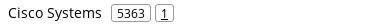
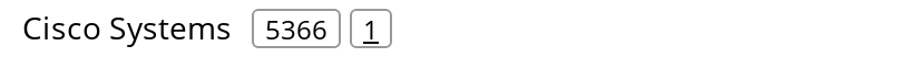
- Cisco Systems 5363 1
+ Cisco Systems 5366 1
